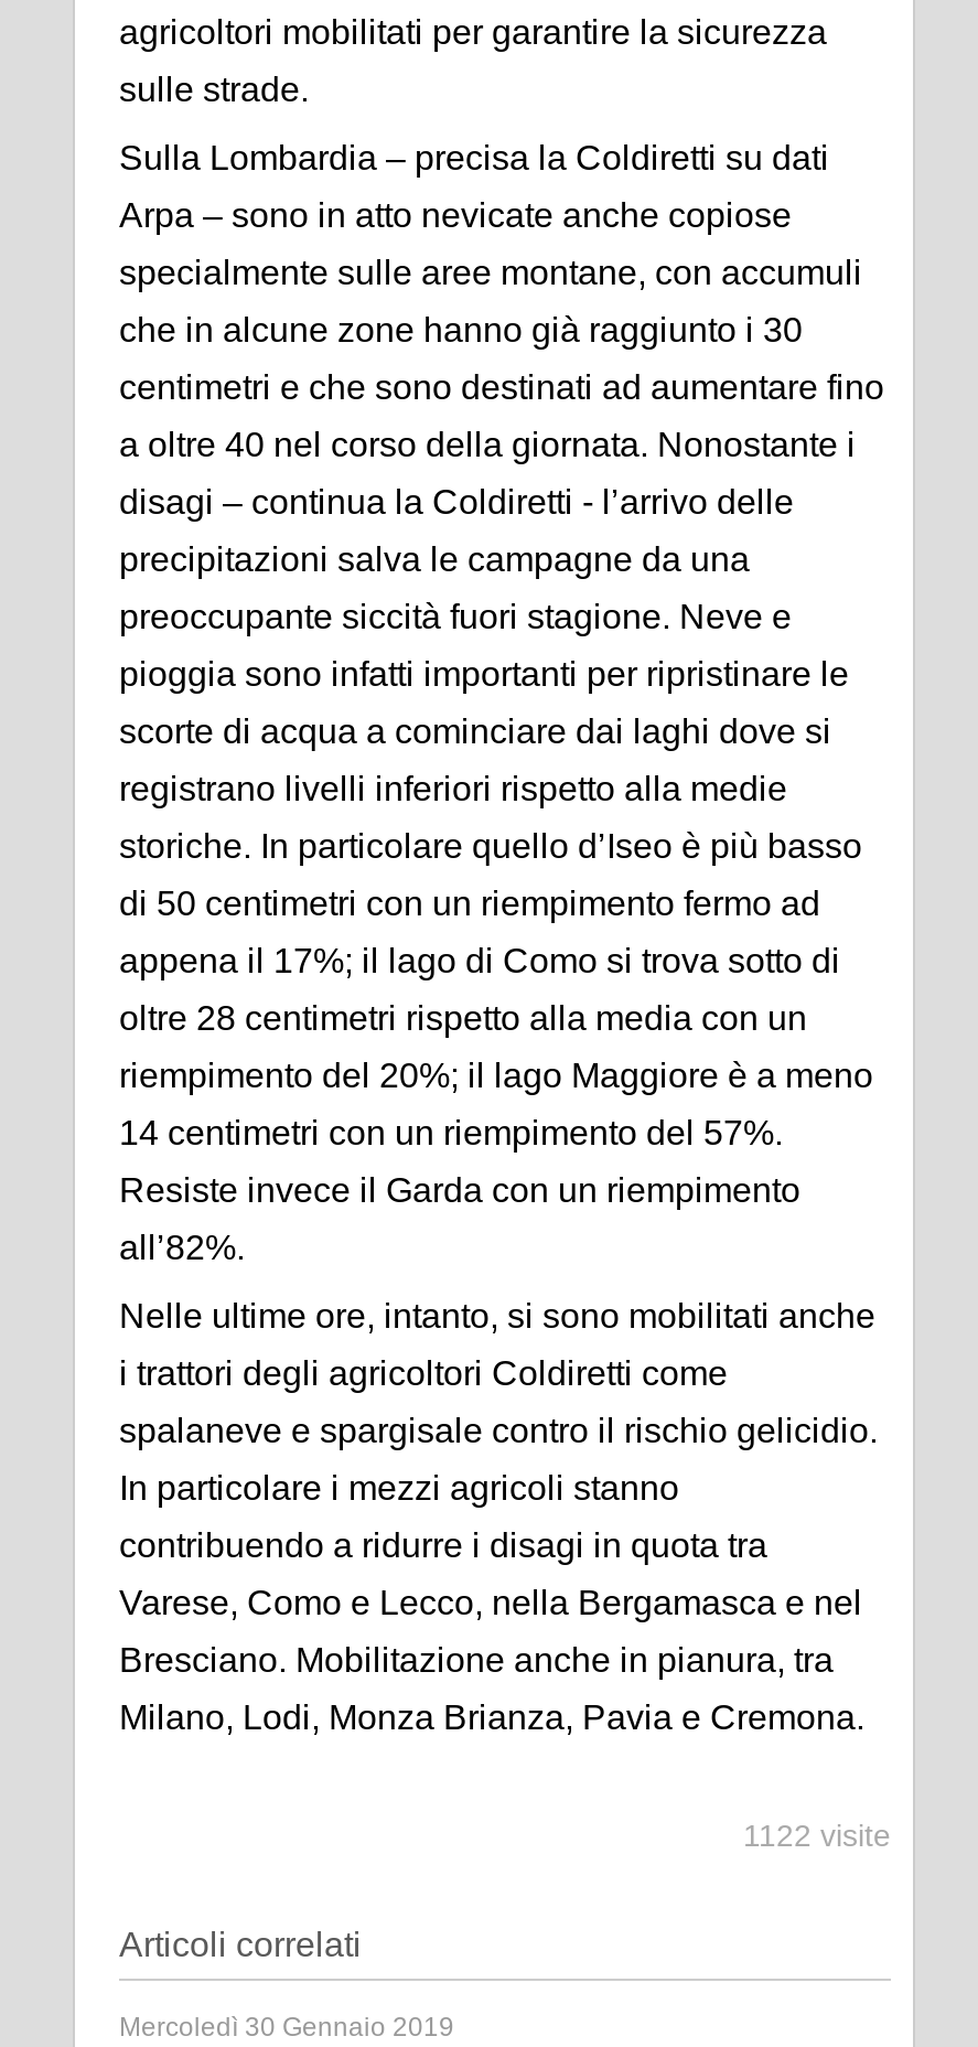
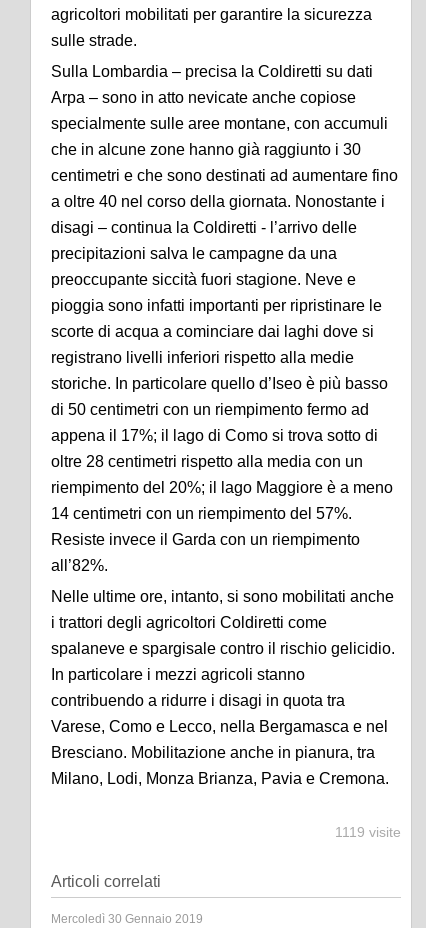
- 1122 visite
+ 1119 visite
